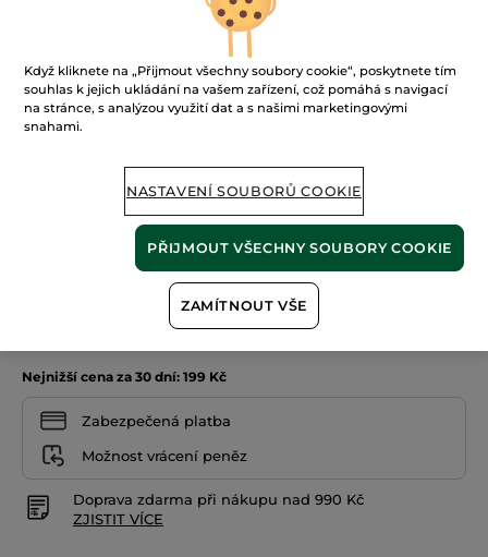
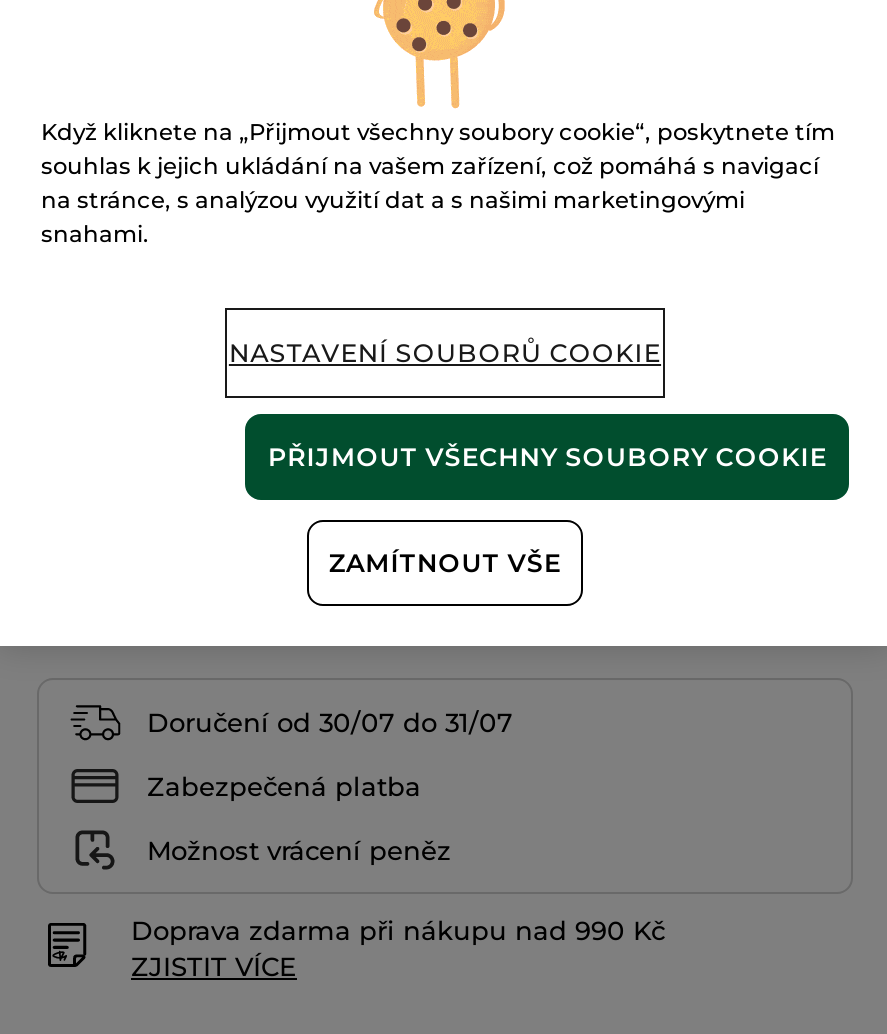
- Nejnižší cena za 30 dní: 199 Kč
+ Doručení od 30/07 do 31/07
